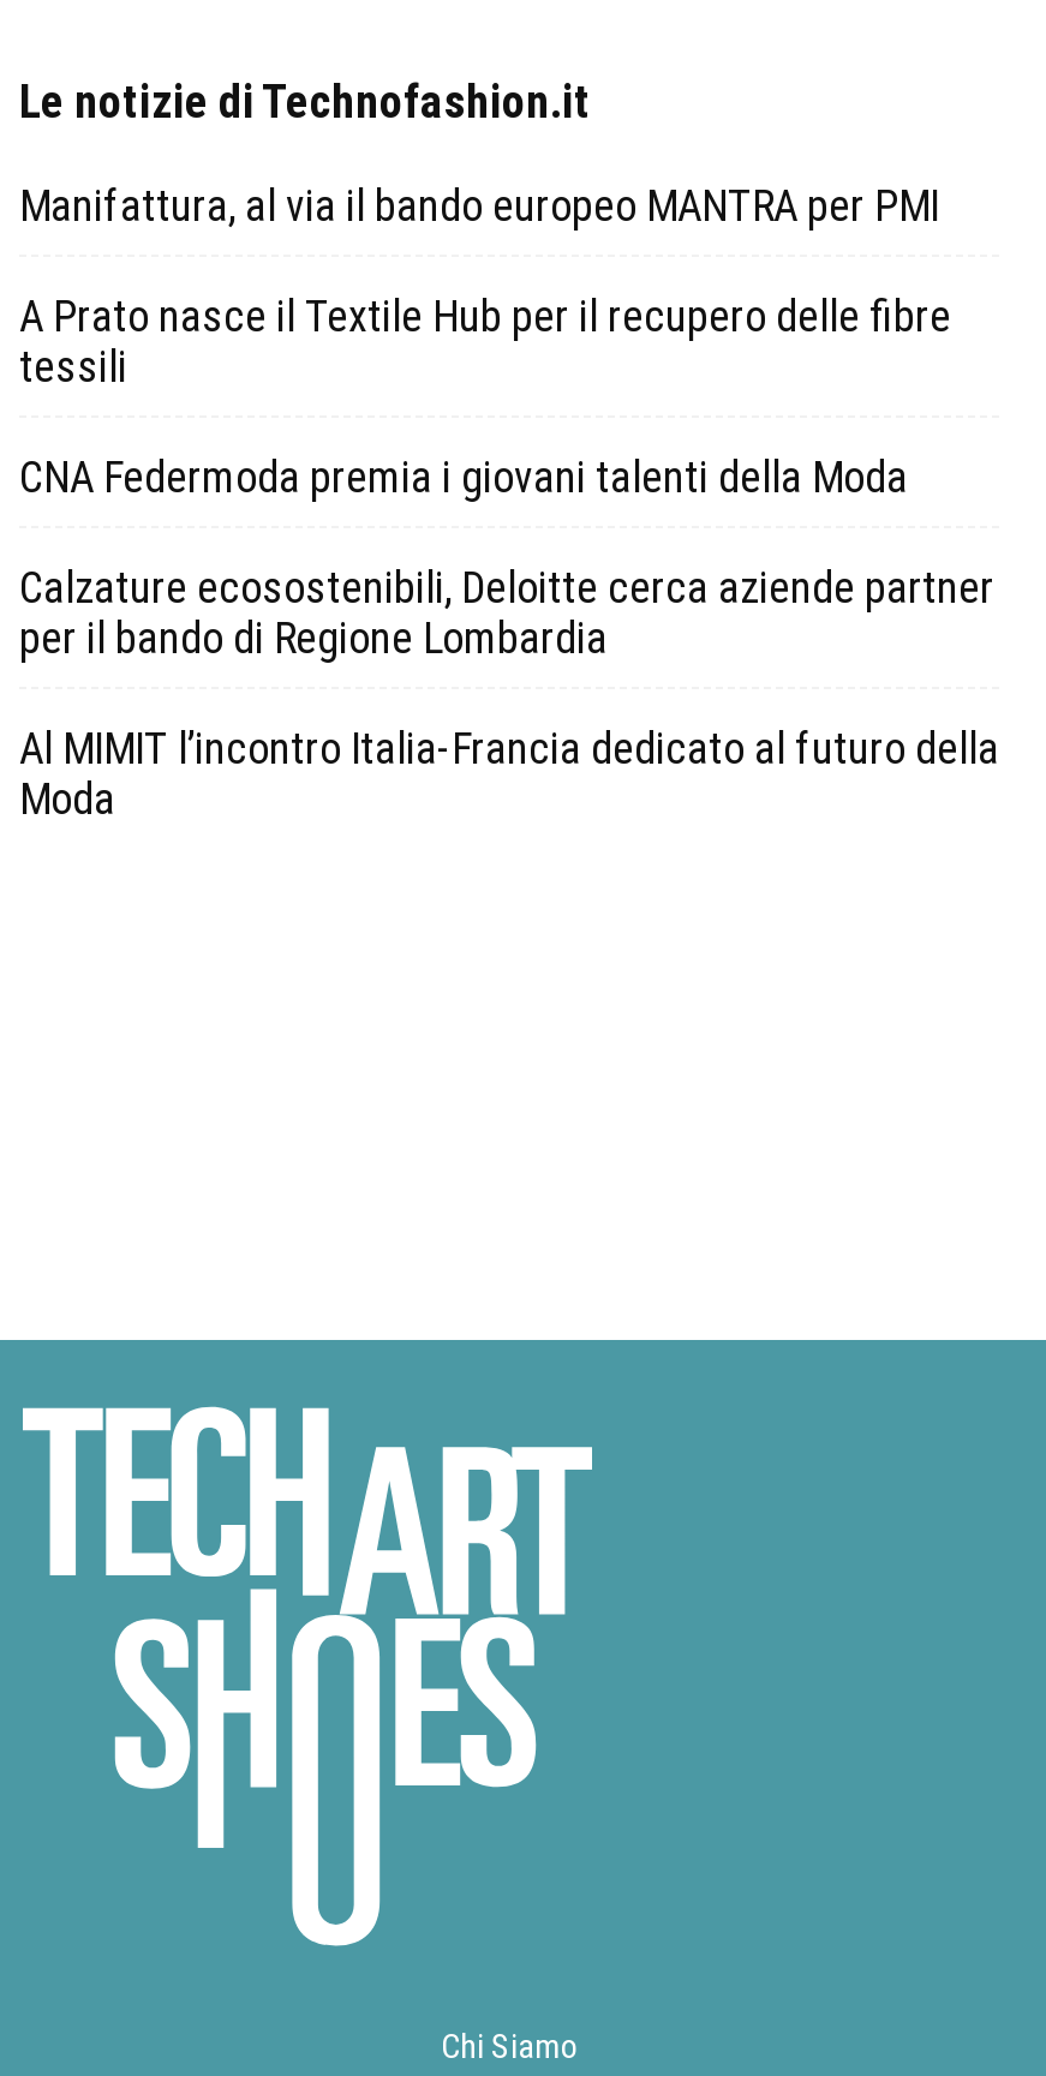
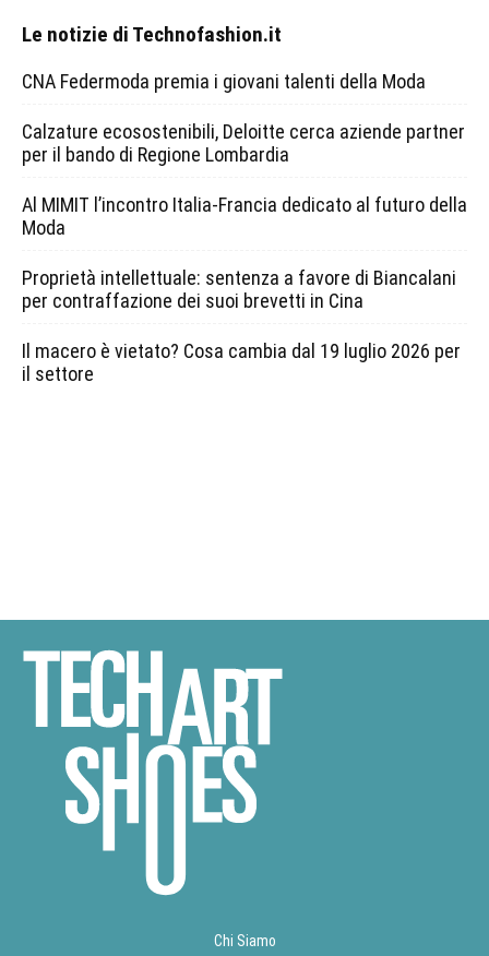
- Manifattura, al via il bando europeo MANTRA per PMI
- A Prato nasce il Textile Hub per il recupero delle fibre
- tessili

moved up: CNA Federmoda premia i giovani talenti della Moda | Calzature ecosostenibili, Deloitte cerca aziende partner | per il bando di Regione Lombardia | Al MIMIT l’incontro Italia-Francia dedicato al futuro della | Moda

+ Proprietà intellettuale: sentenza a favore di Biancalani
+ per contraffazione dei suoi brevetti in Cina
+ Il macero è vietato? Cosa cambia dal 19 luglio 2026 per
+ il settore
